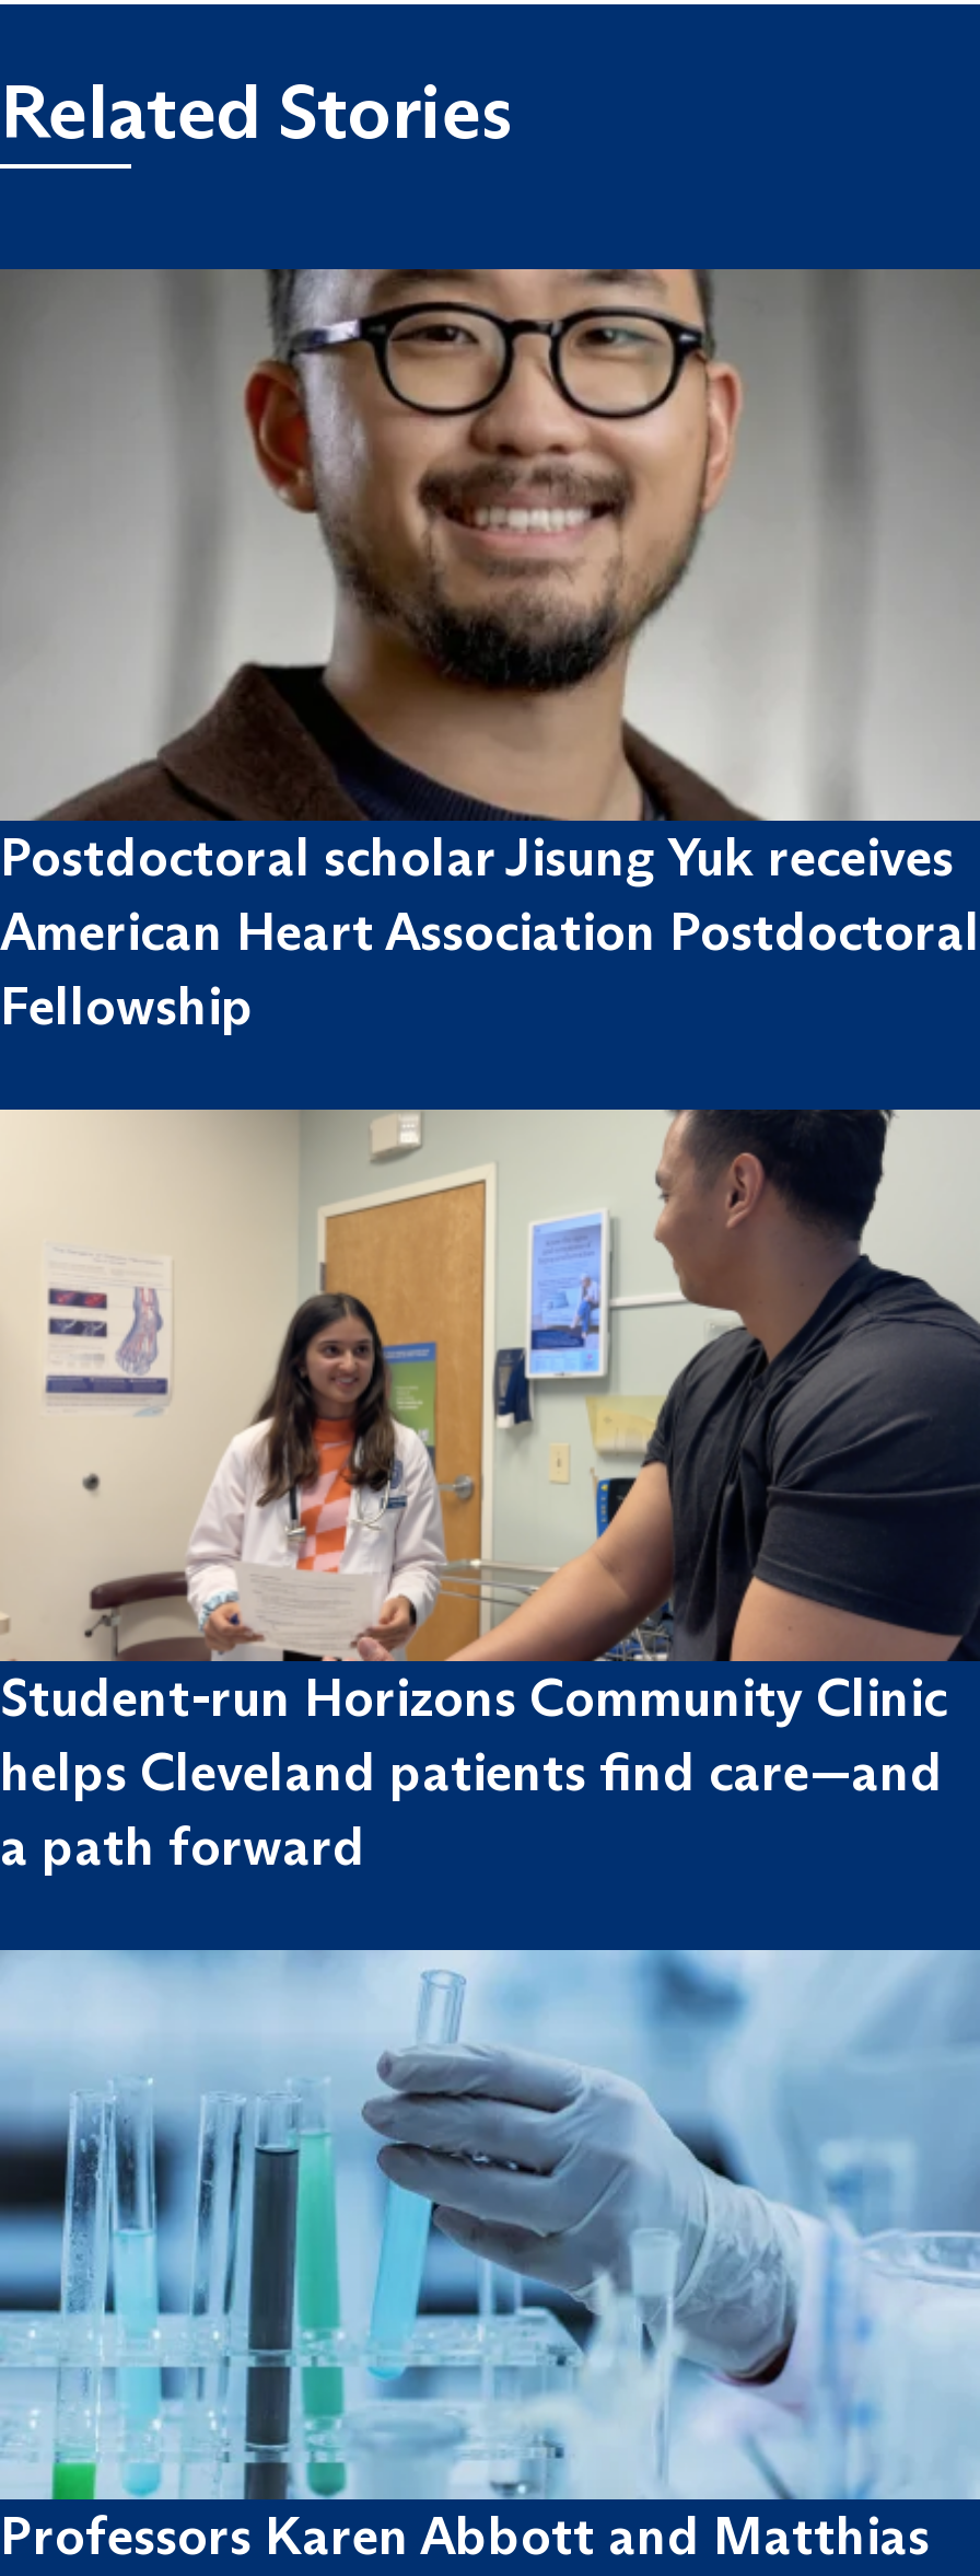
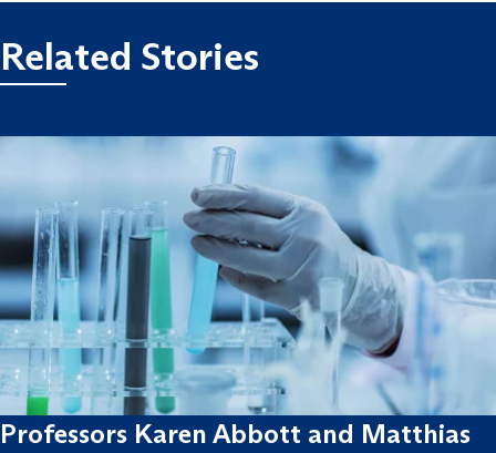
- [image]
- Postdoctoral scholar Jisung Yuk receives
- American Heart Association Postdoctoral
- Fellowship

- [image]
- Student-run Horizons Community Clinic
- helps Cleveland patients find care—and
- a path forward
